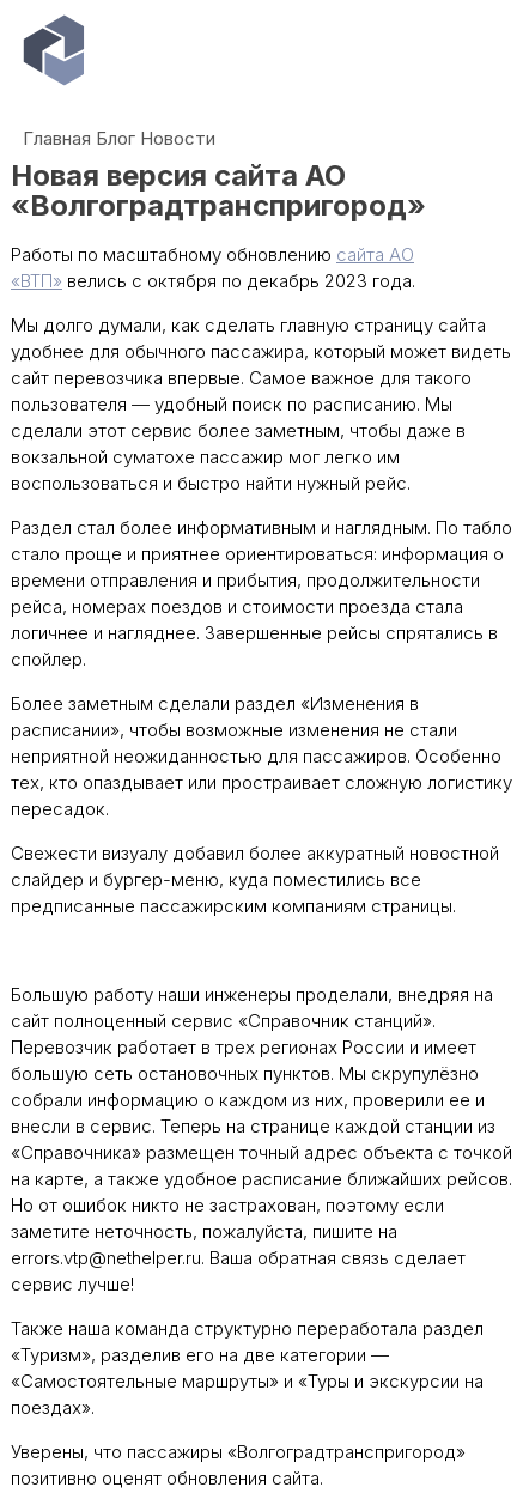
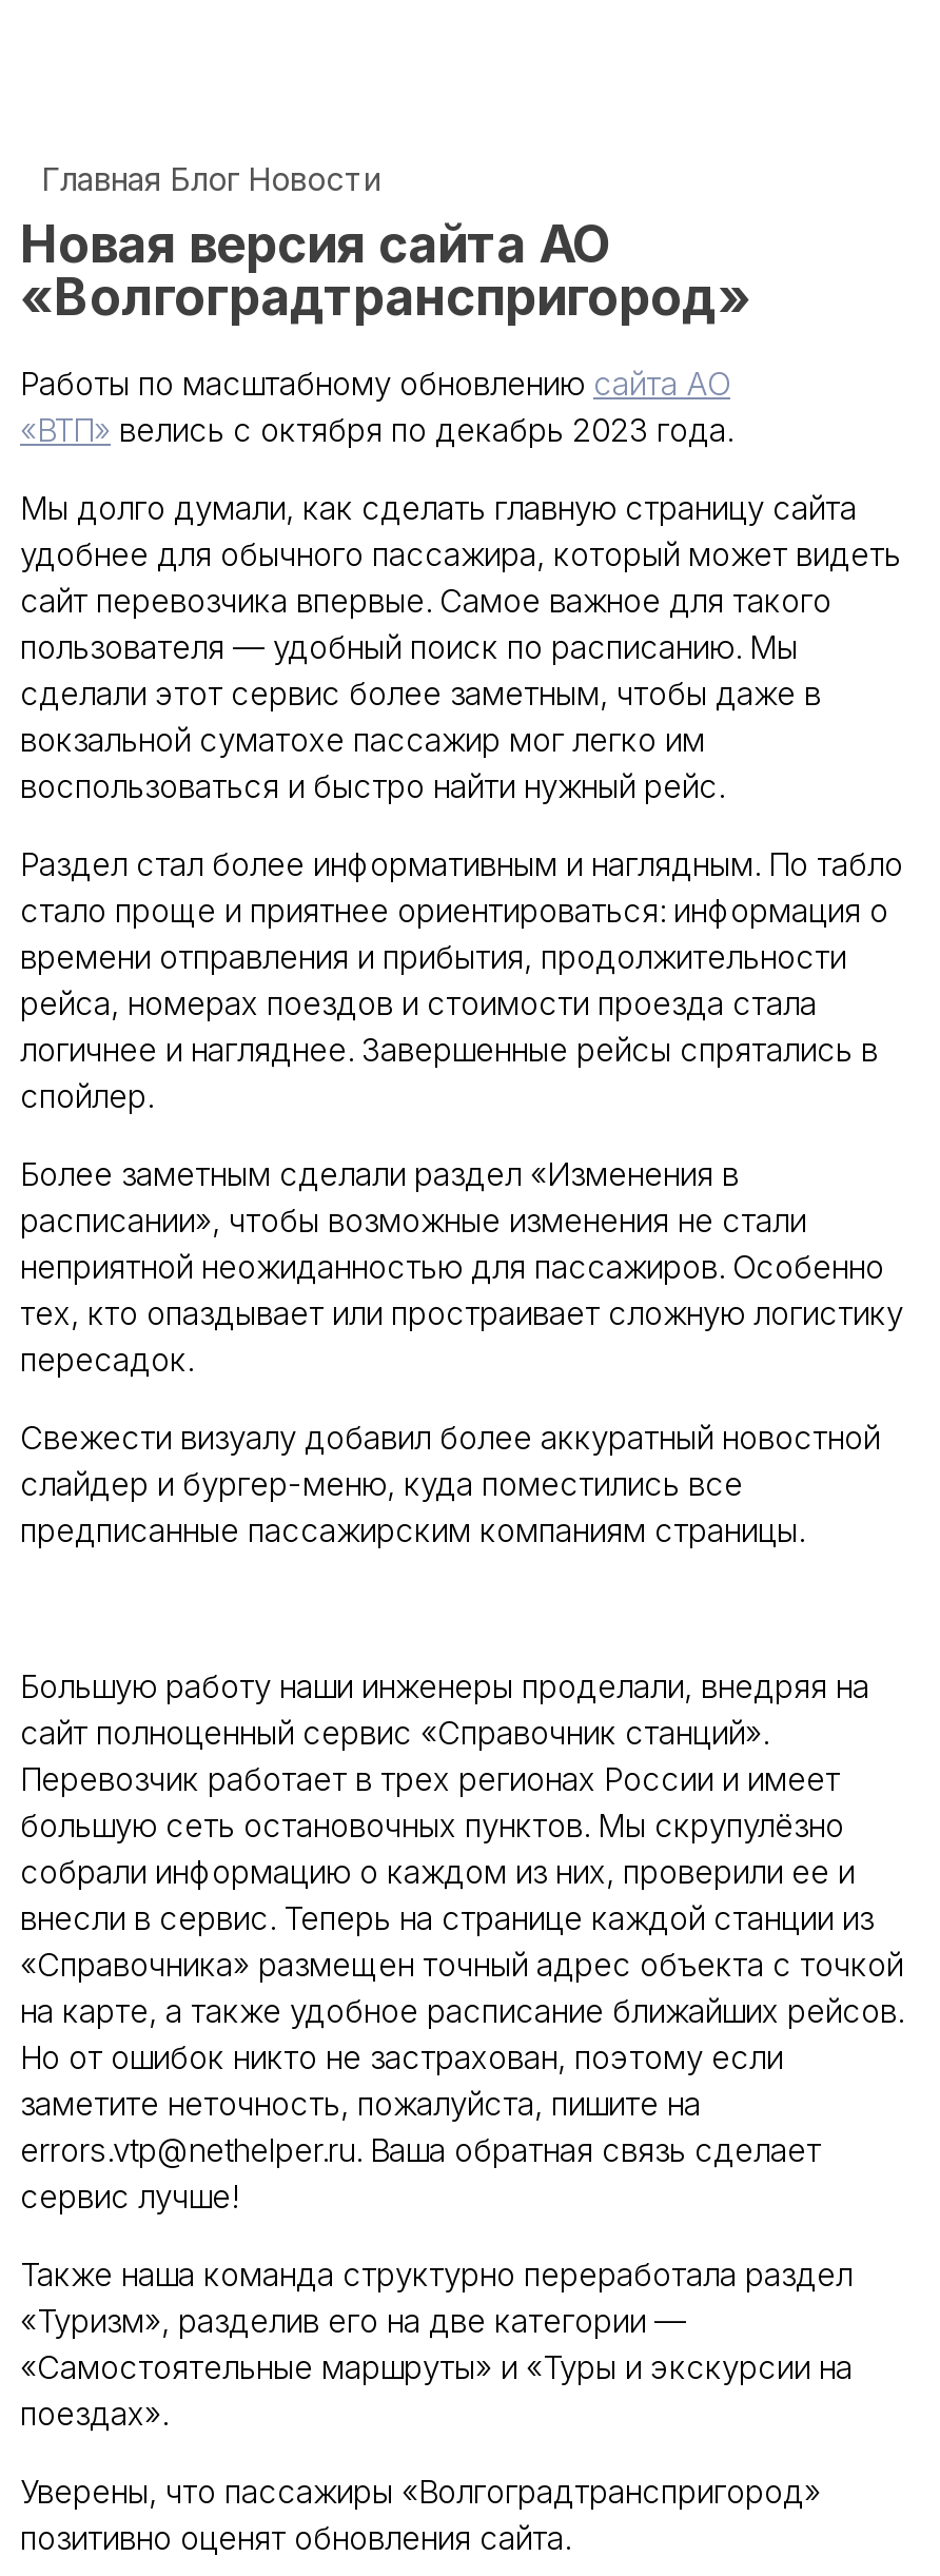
- [image]
